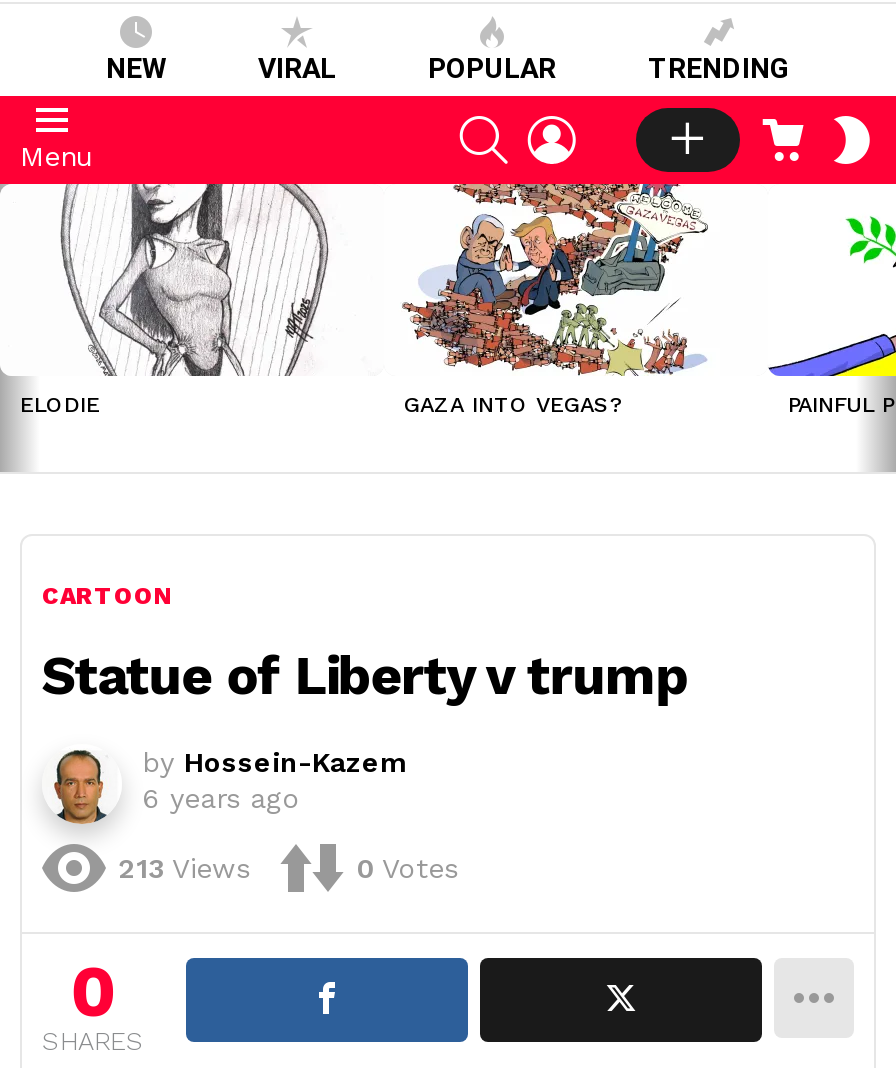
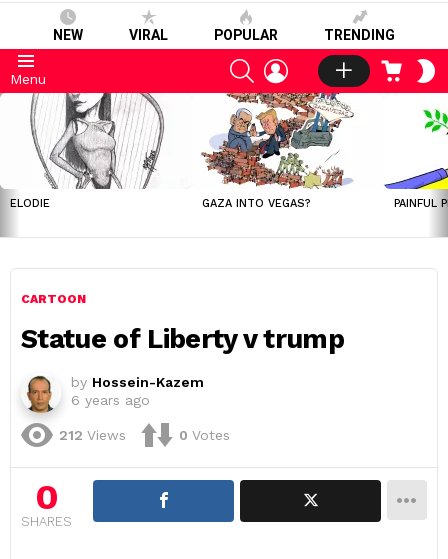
- 213 Views
+ 212 Views
